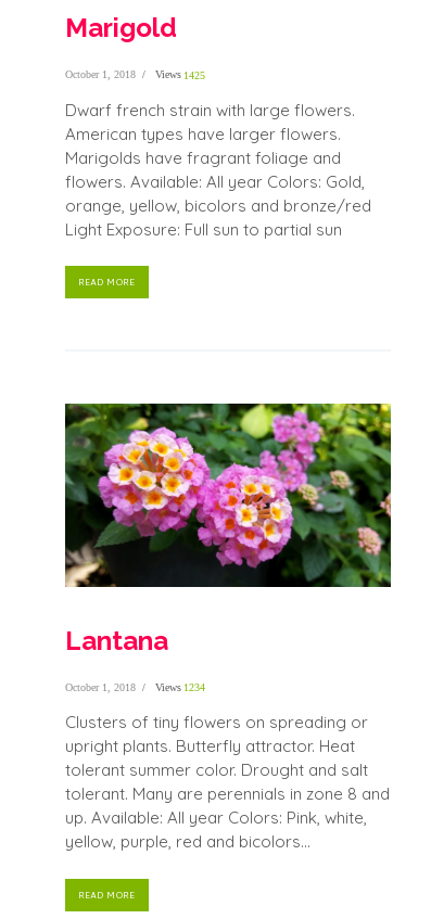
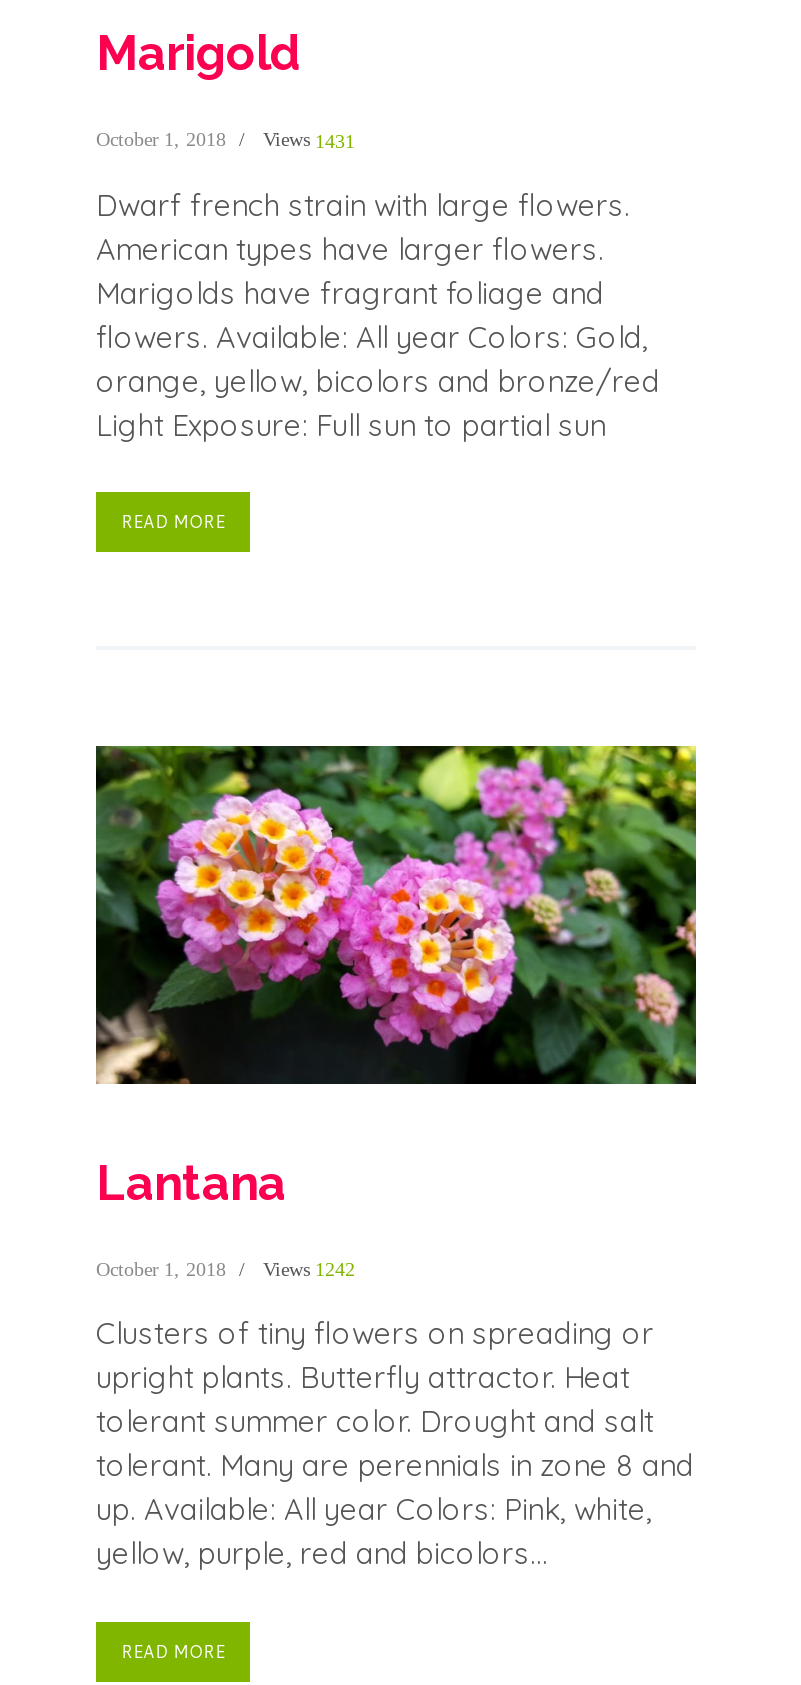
- October 1, 2018 Views 1425
+ October 1, 2018 Views 1431

- October 1, 2018 Views 1234
+ October 1, 2018 Views 1242
